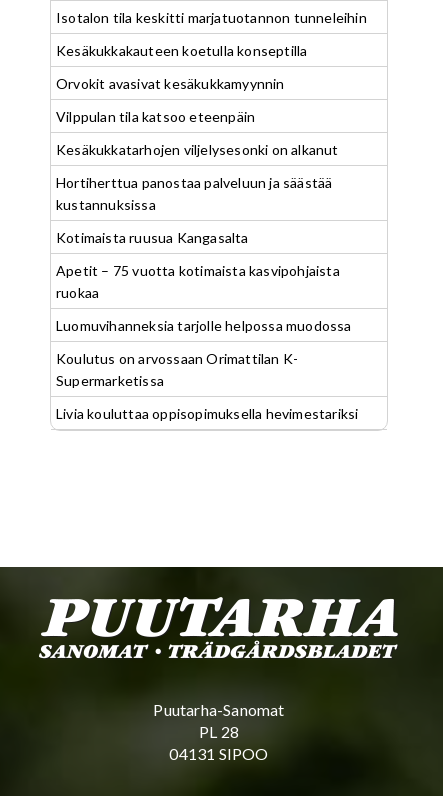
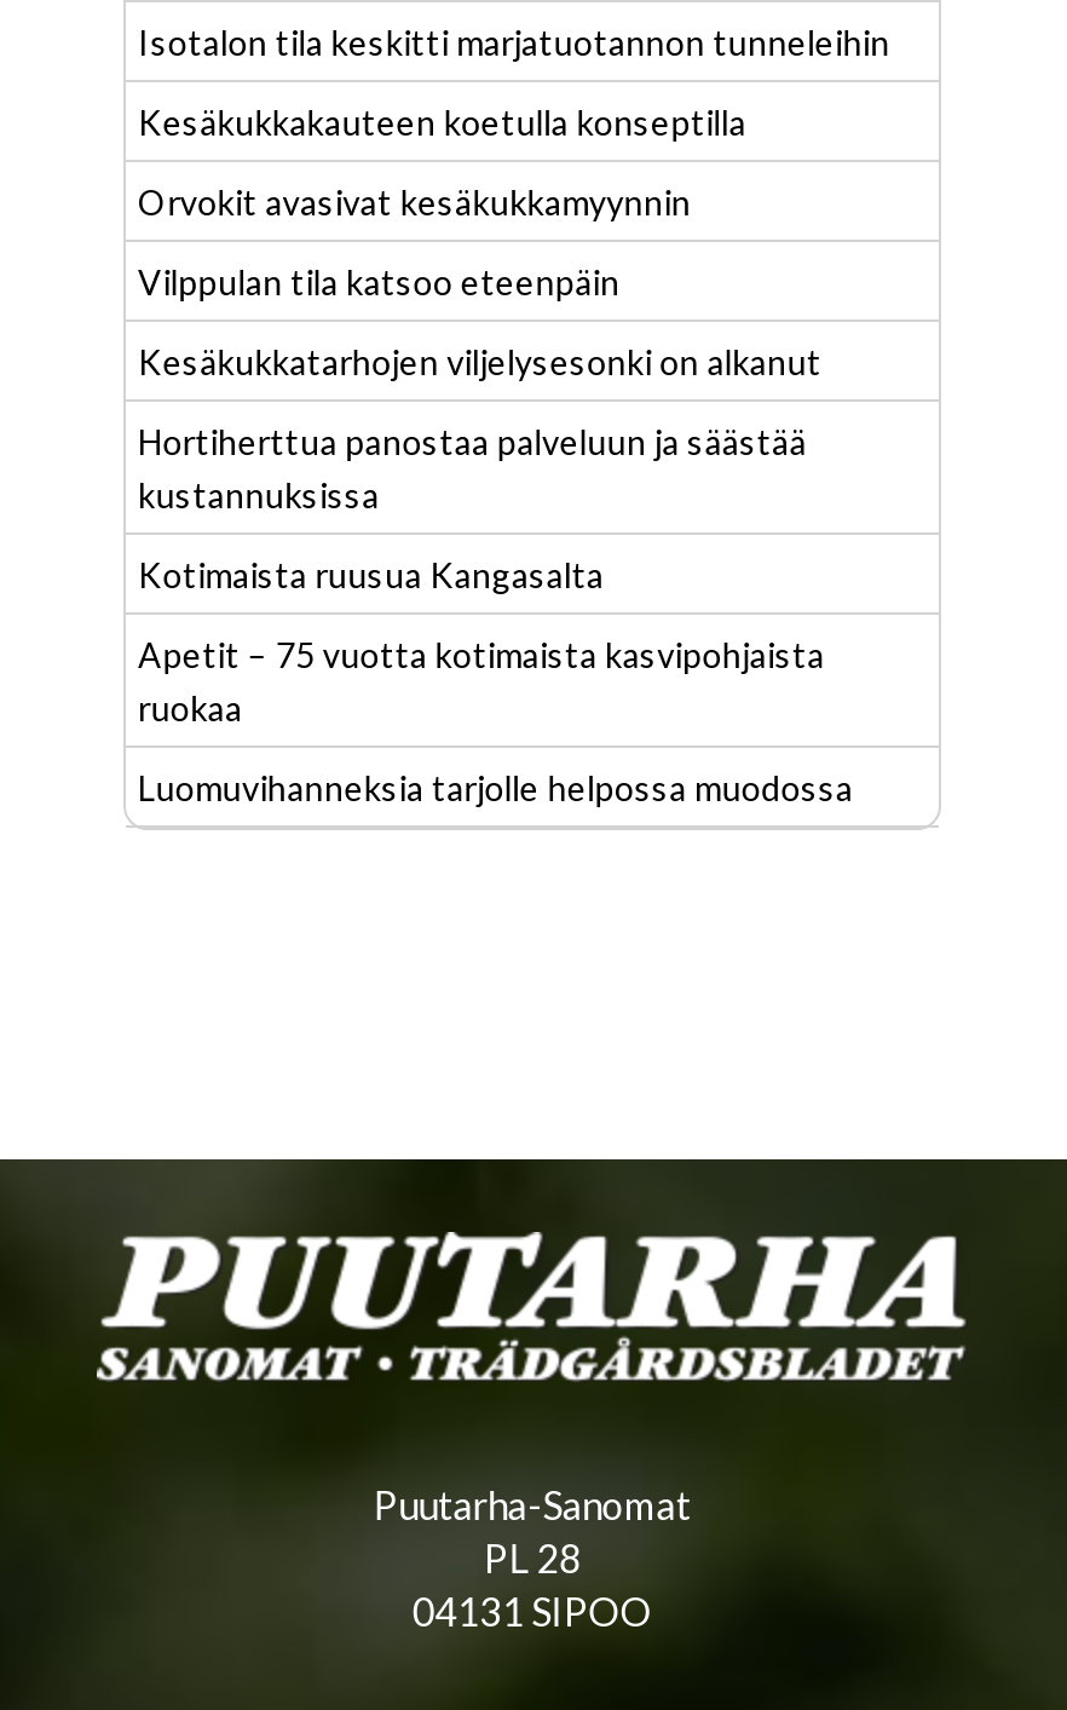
- Koulutus on arvossaan Orimattilan K-
- Supermarketissa
- Livia kouluttaa oppisopimuksella hevimestariksi
